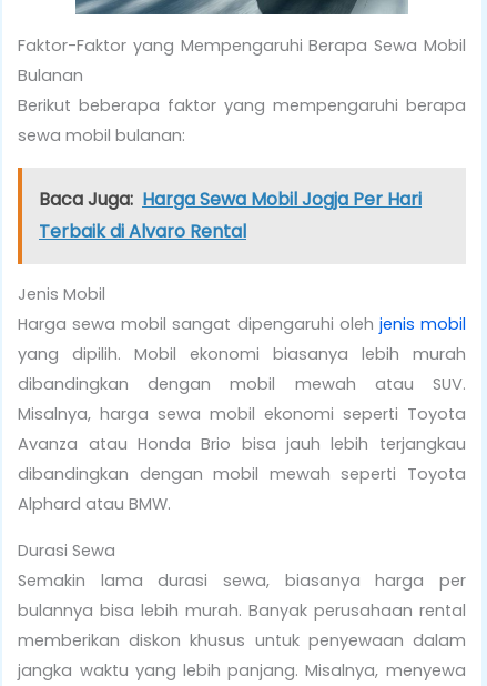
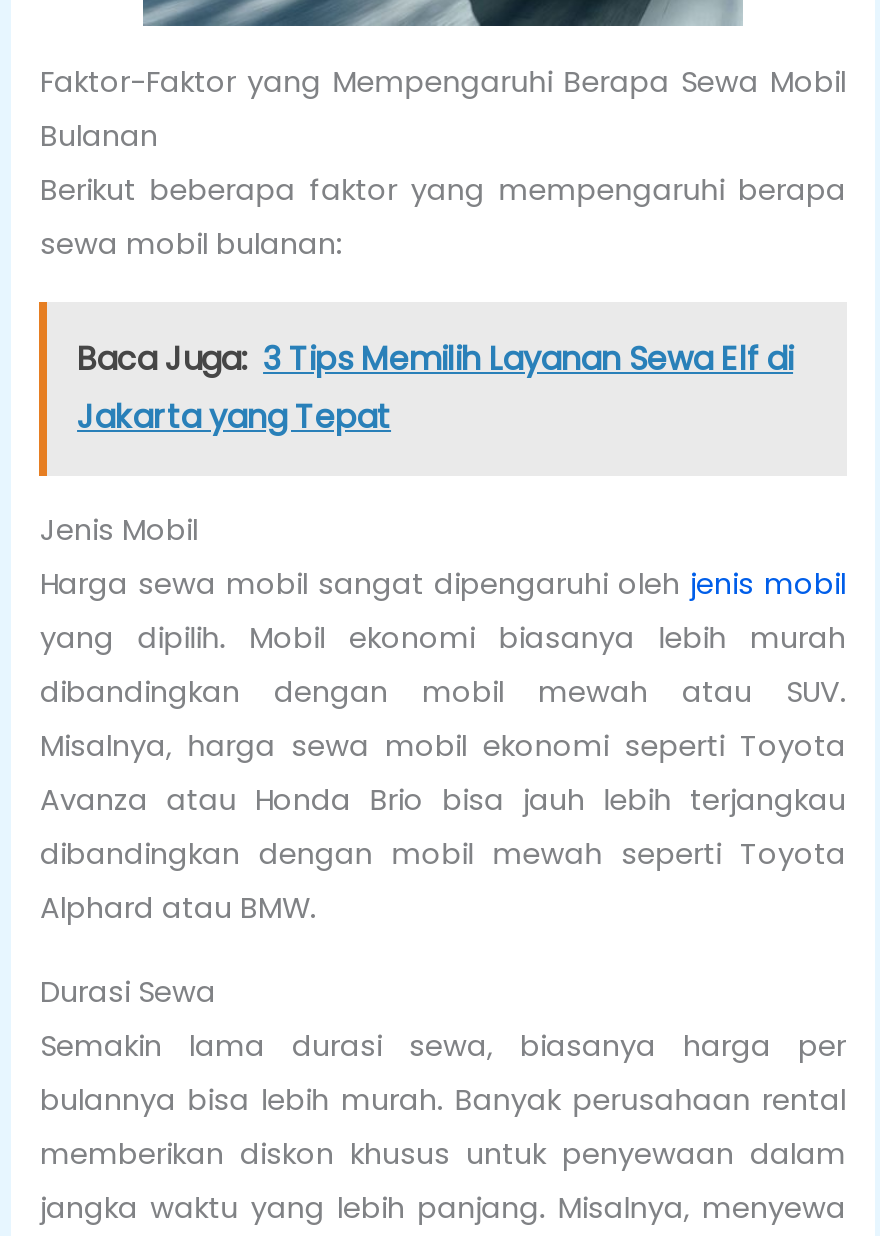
- Baca Juga: Harga Sewa Mobil Jogja Per Hari
- Terbaik di Alvaro Rental
+ Baca Juga: 3 Tips Memilih Layanan Sewa Elf di
+ Jakarta yang Tepat
